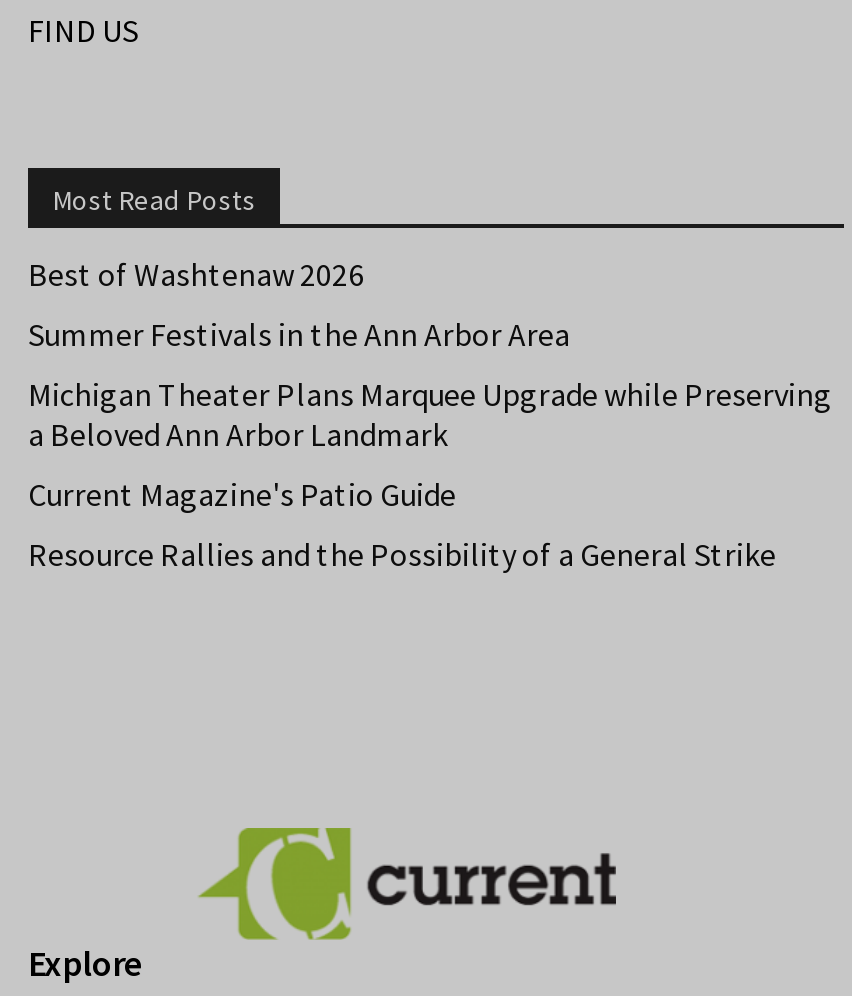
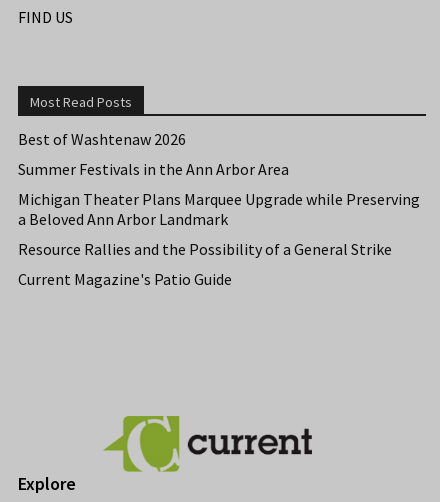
moved down: Current Magazine's Patio Guide

moved up: Resource Rallies and the Possibility of a General Strike
